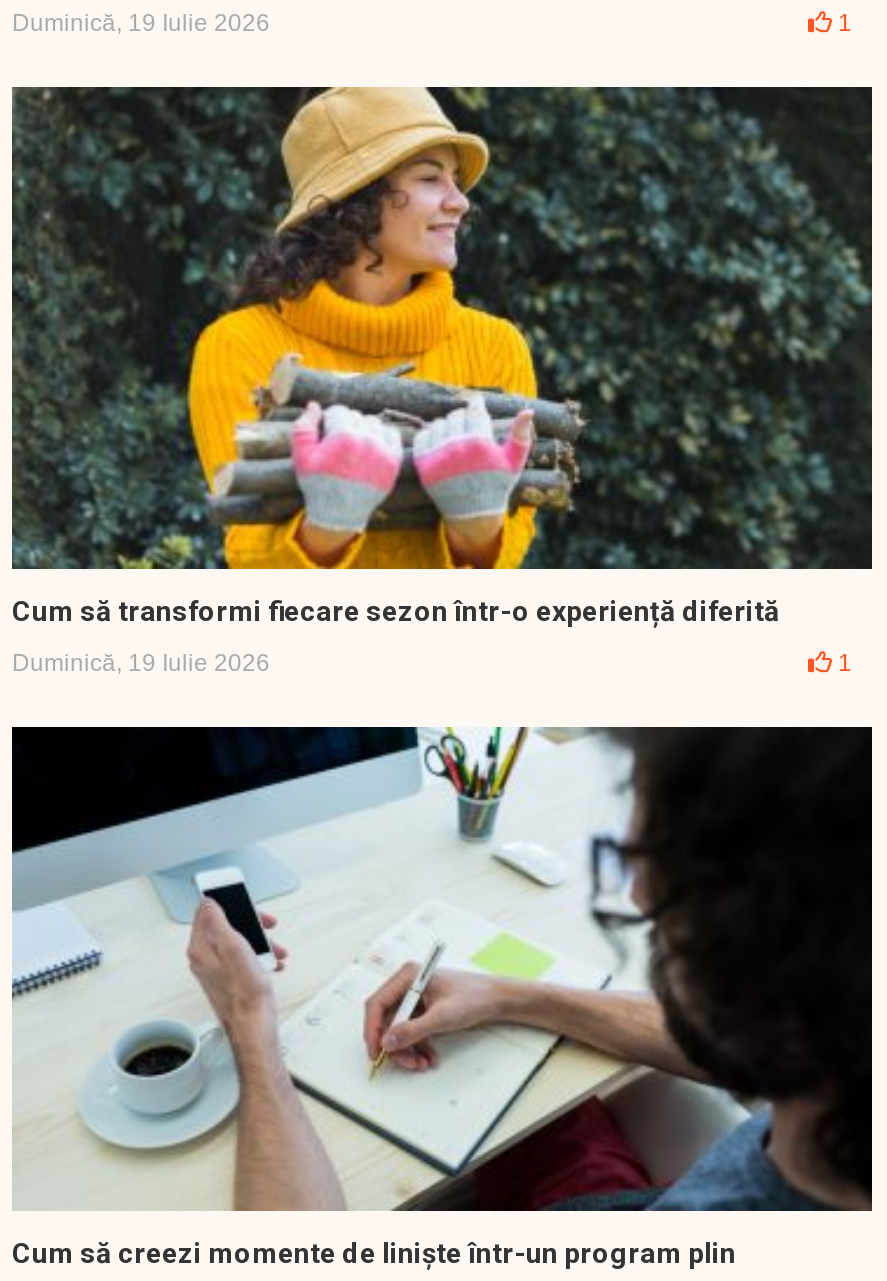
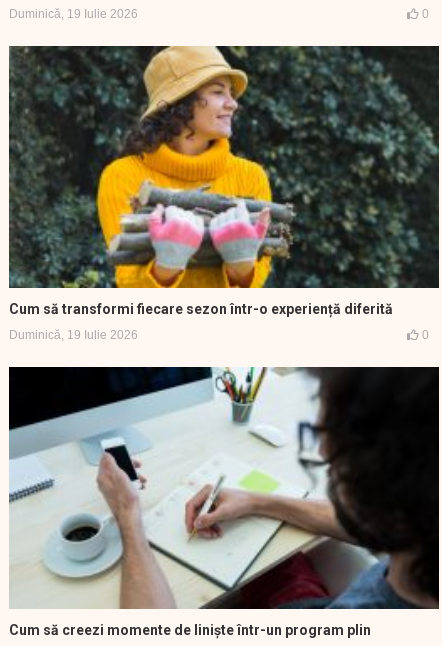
- 1
+ 0

- 1
+ 0
